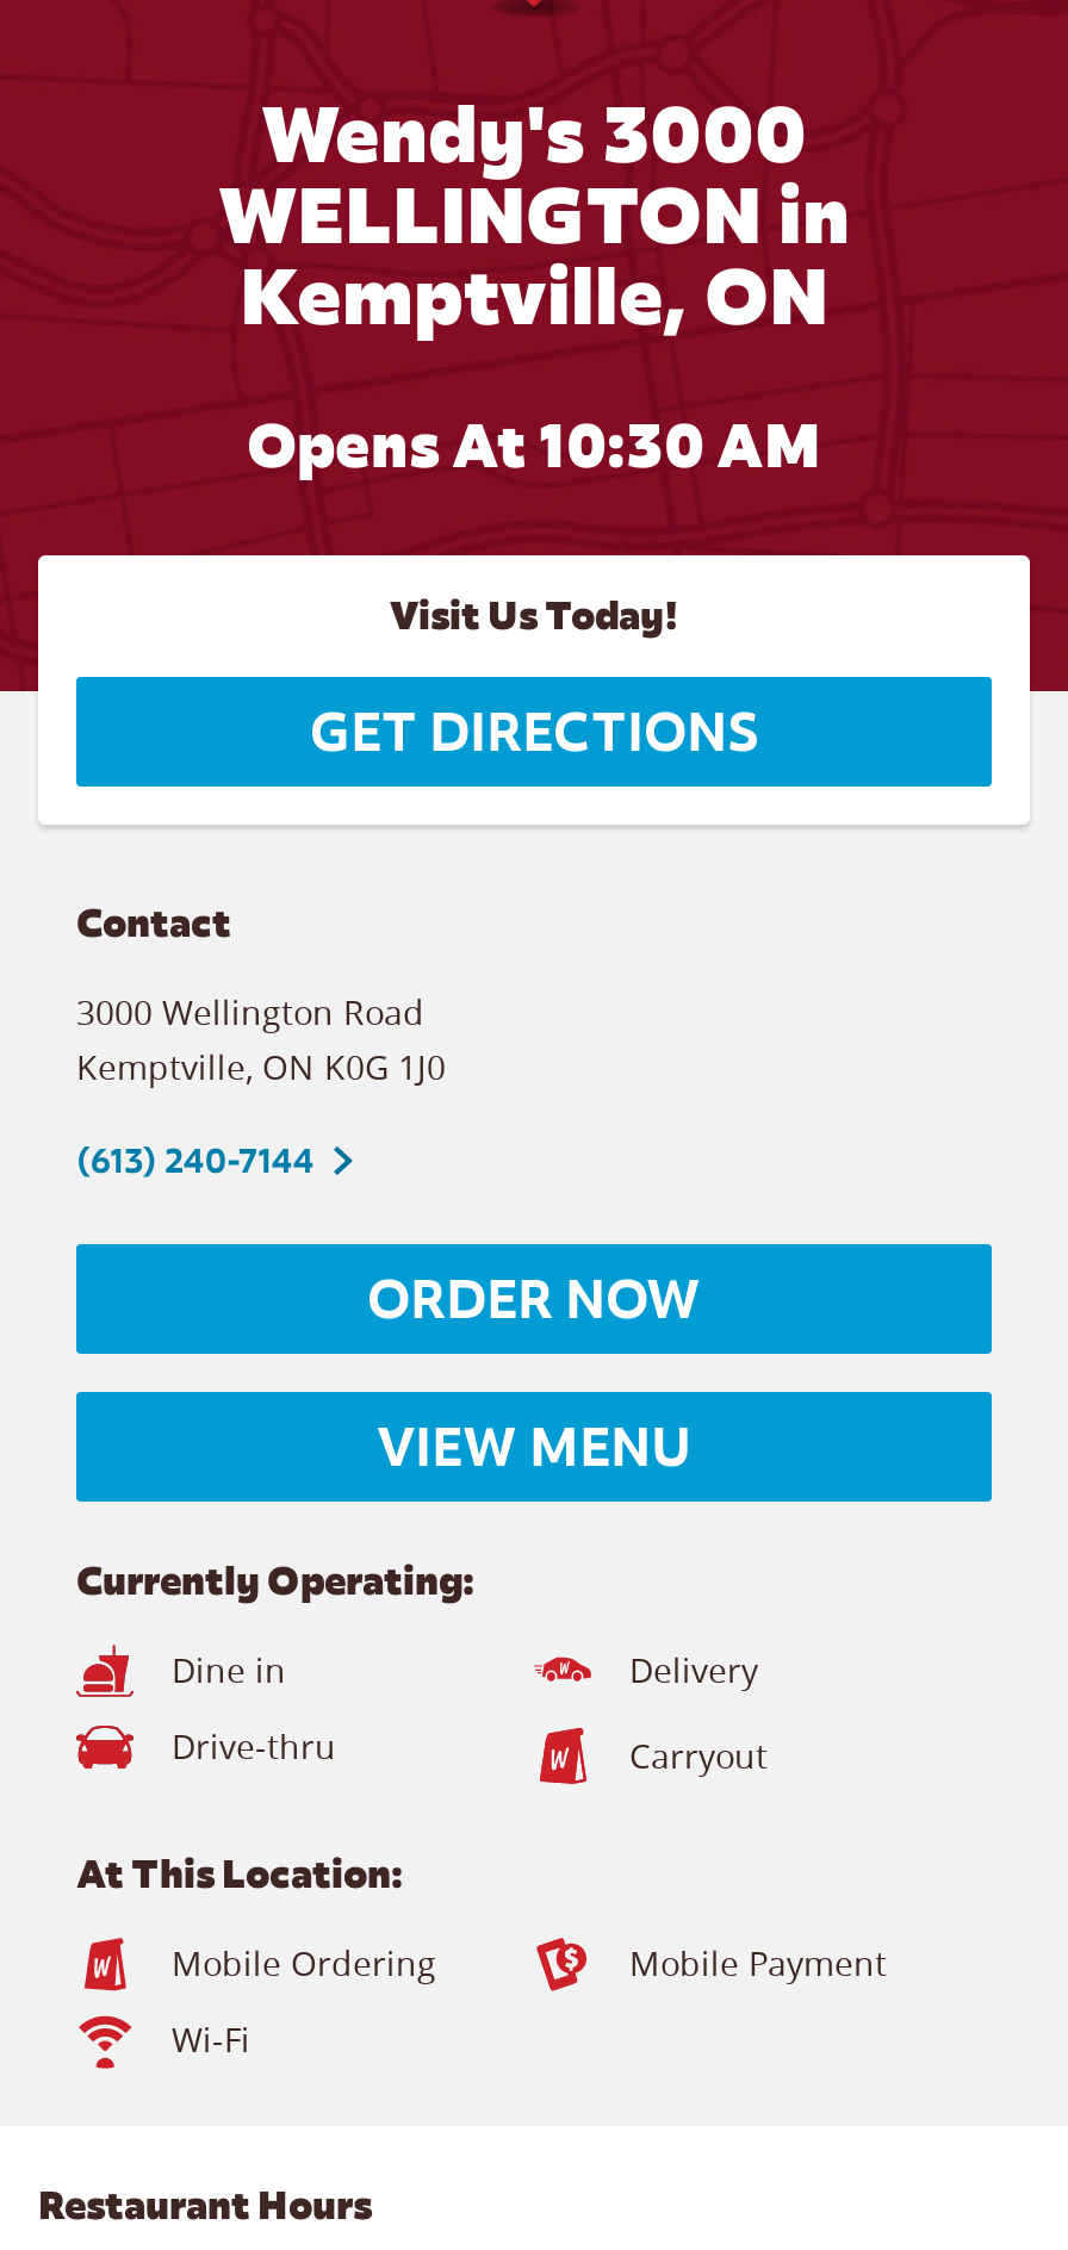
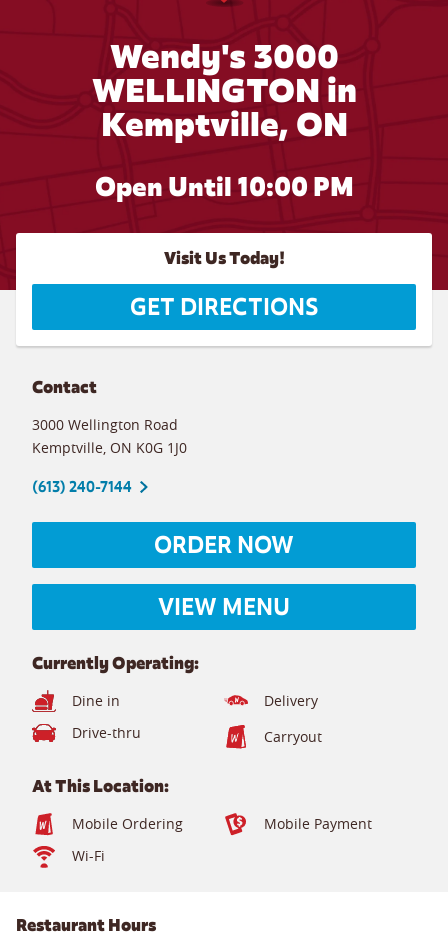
- Opens At 10:30 AM
+ Open Until 10:00 PM
